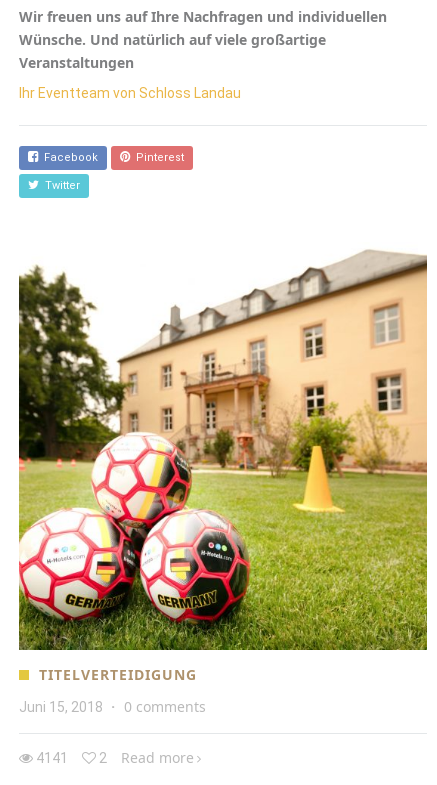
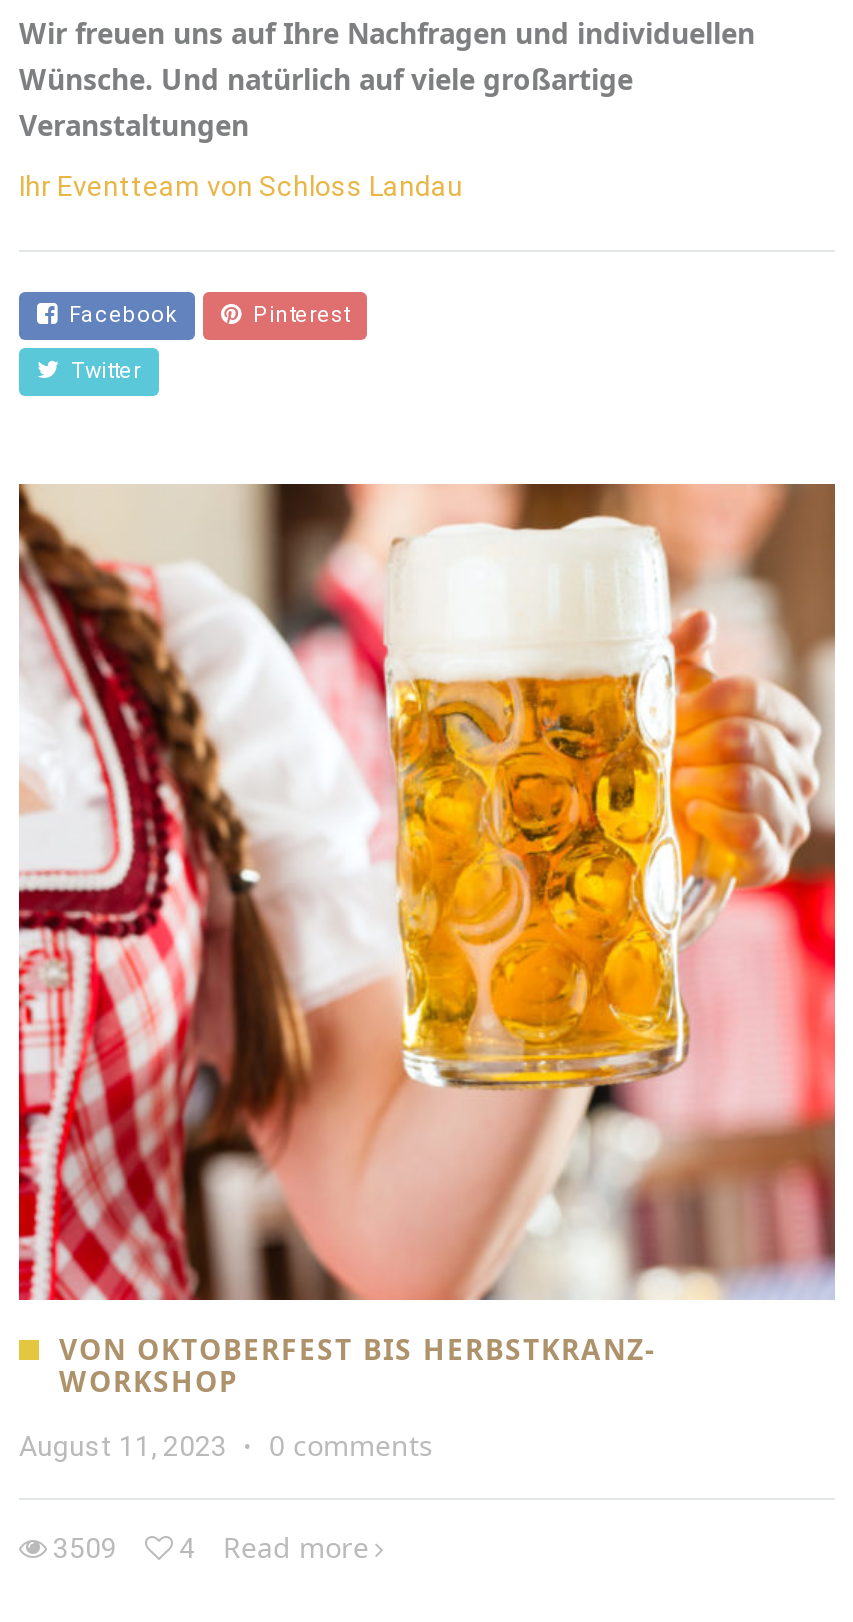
- [image]
- TITELVERTEIDIGUNG
+ [image]
+ VON OKTOBERFEST BIS HERBSTKRANZ-
+ WORKSHOP

- Juni 15, 2018 · 0 comments
+ August 11, 2023 · 0 comments

- 4141
- 2
+ 3509
+ 4
